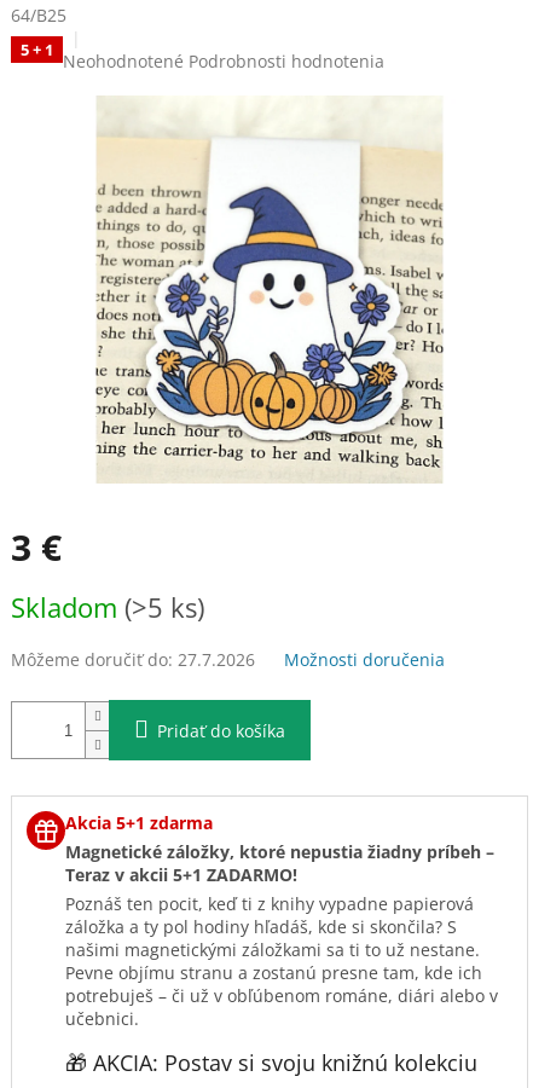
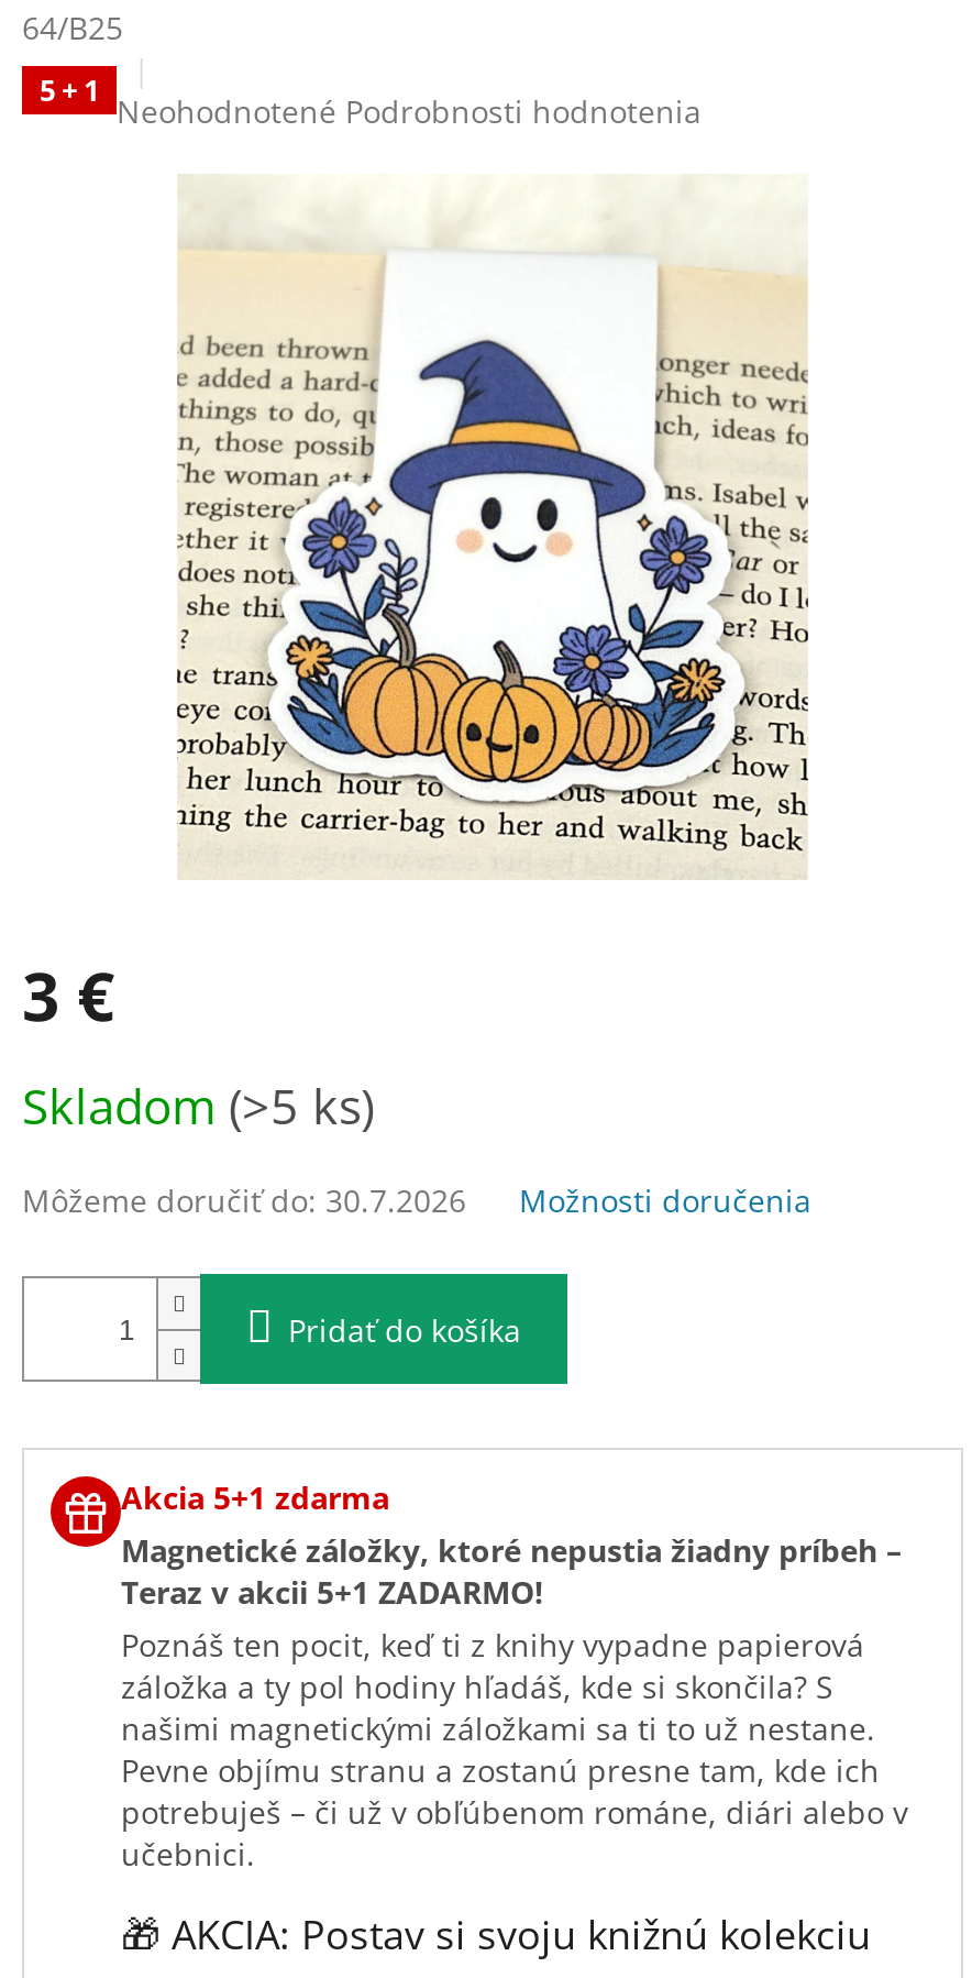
- Môžeme doručiť do: 27.7.2026
+ Môžeme doručiť do: 30.7.2026
